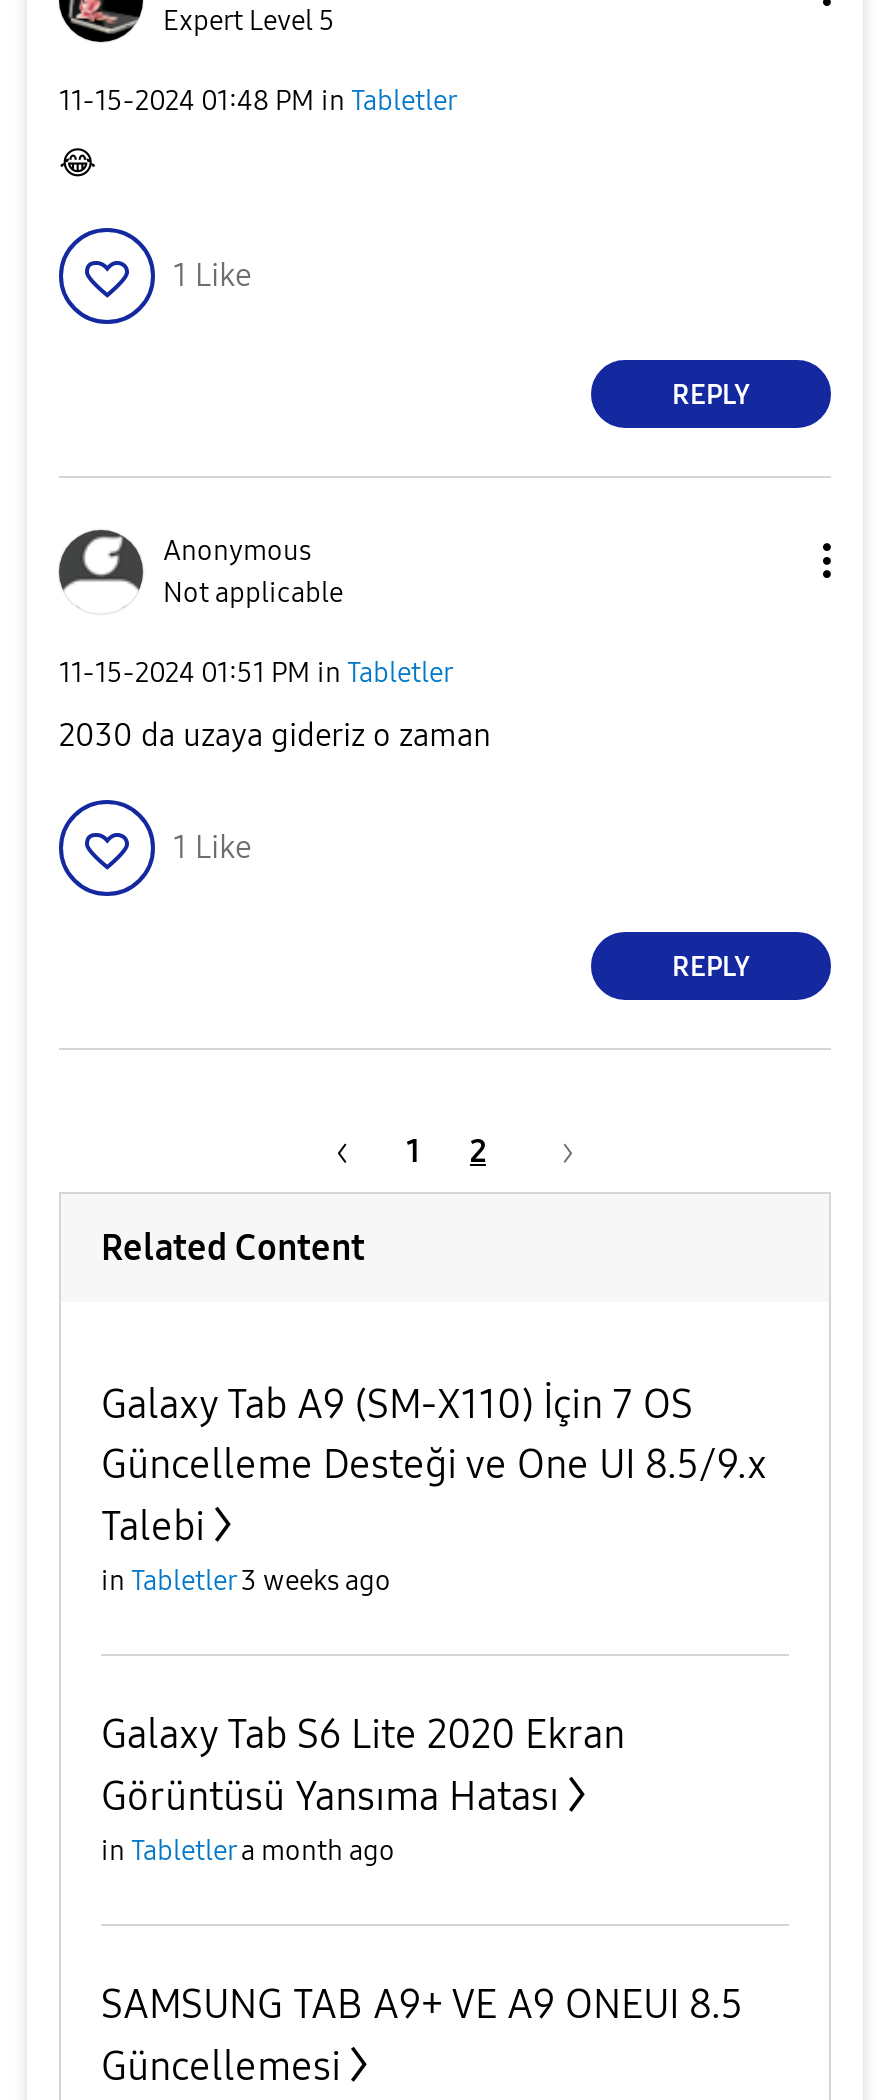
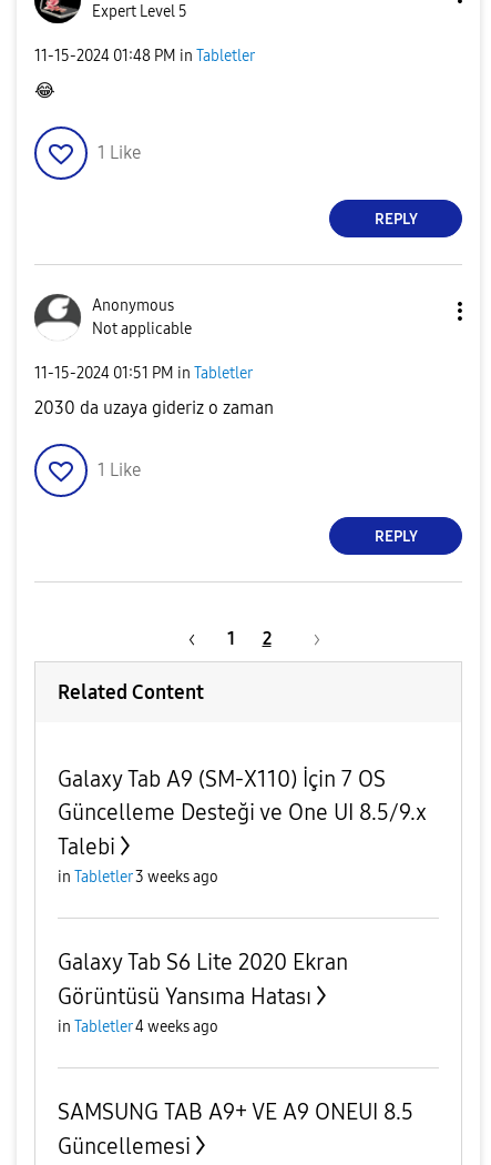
- in Tabletler a month ago
+ in Tabletler 4 weeks ago
